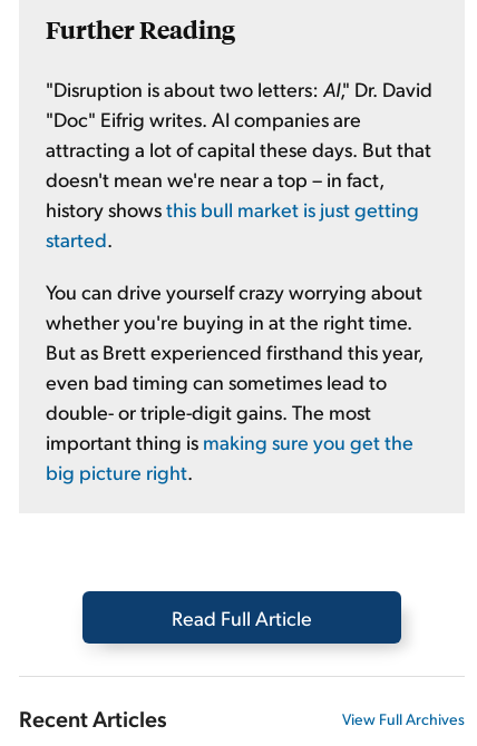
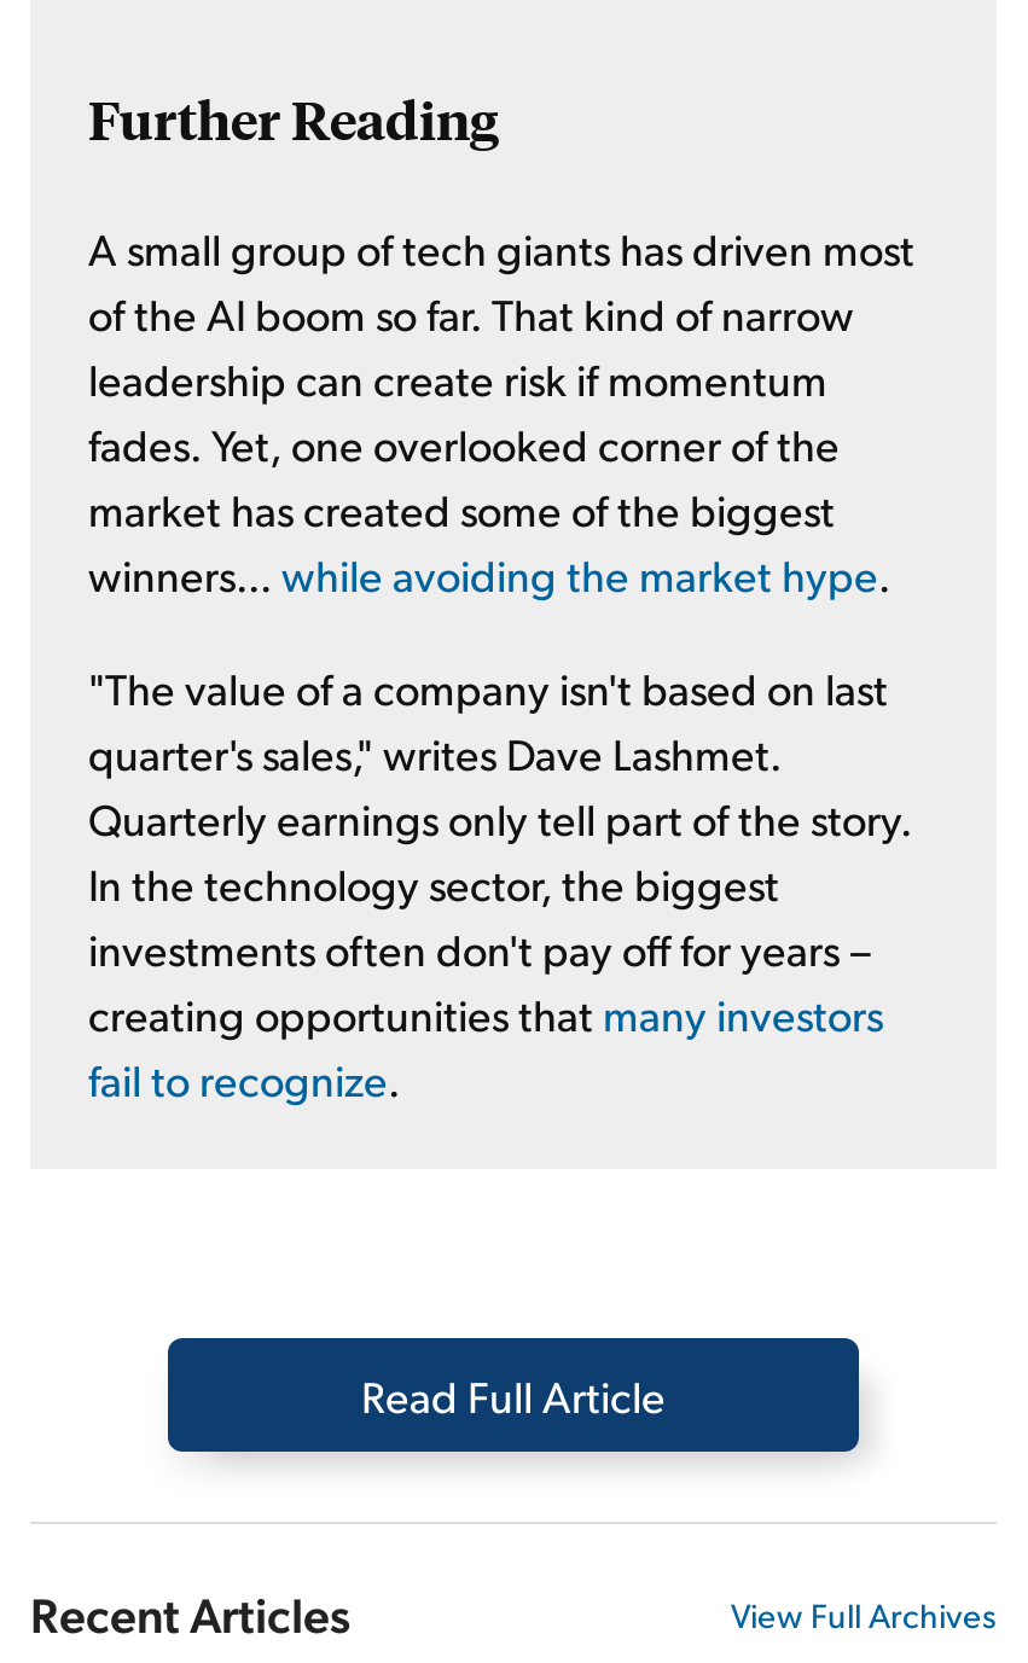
- "Disruption is about two letters: AI," Dr. David
- "Doc" Eifrig writes. AI companies are
- attracting a lot of capital these days. But that
- doesn't mean we're near a top – in fact,
- history shows this bull market is just getting
- started.
+ A small group of tech giants has driven most
+ of the AI boom so far. That kind of narrow
+ leadership can create risk if momentum
+ fades. Yet, one overlooked corner of the
+ market has created some of the biggest
+ winners... while avoiding the market hype.

- You can drive yourself crazy worrying about
- whether you're buying in at the right time.
- But as Brett experienced firsthand this year,
- even bad timing can sometimes lead to
- double- or triple-digit gains. The most
- important thing is making sure you get the
- big picture right.
+ "The value of a company isn't based on last
+ quarter's sales," writes Dave Lashmet.
+ Quarterly earnings only tell part of the story.
+ In the technology sector, the biggest
+ investments often don't pay off for years –
+ creating opportunities that many investors
+ fail to recognize.
